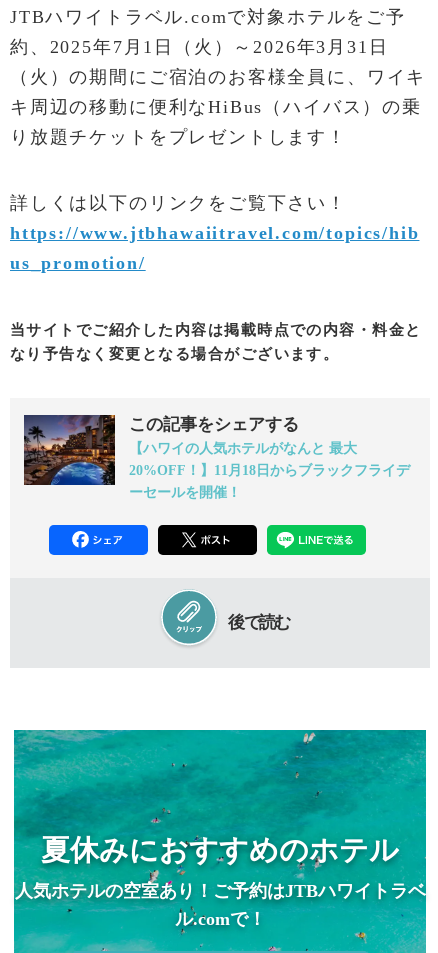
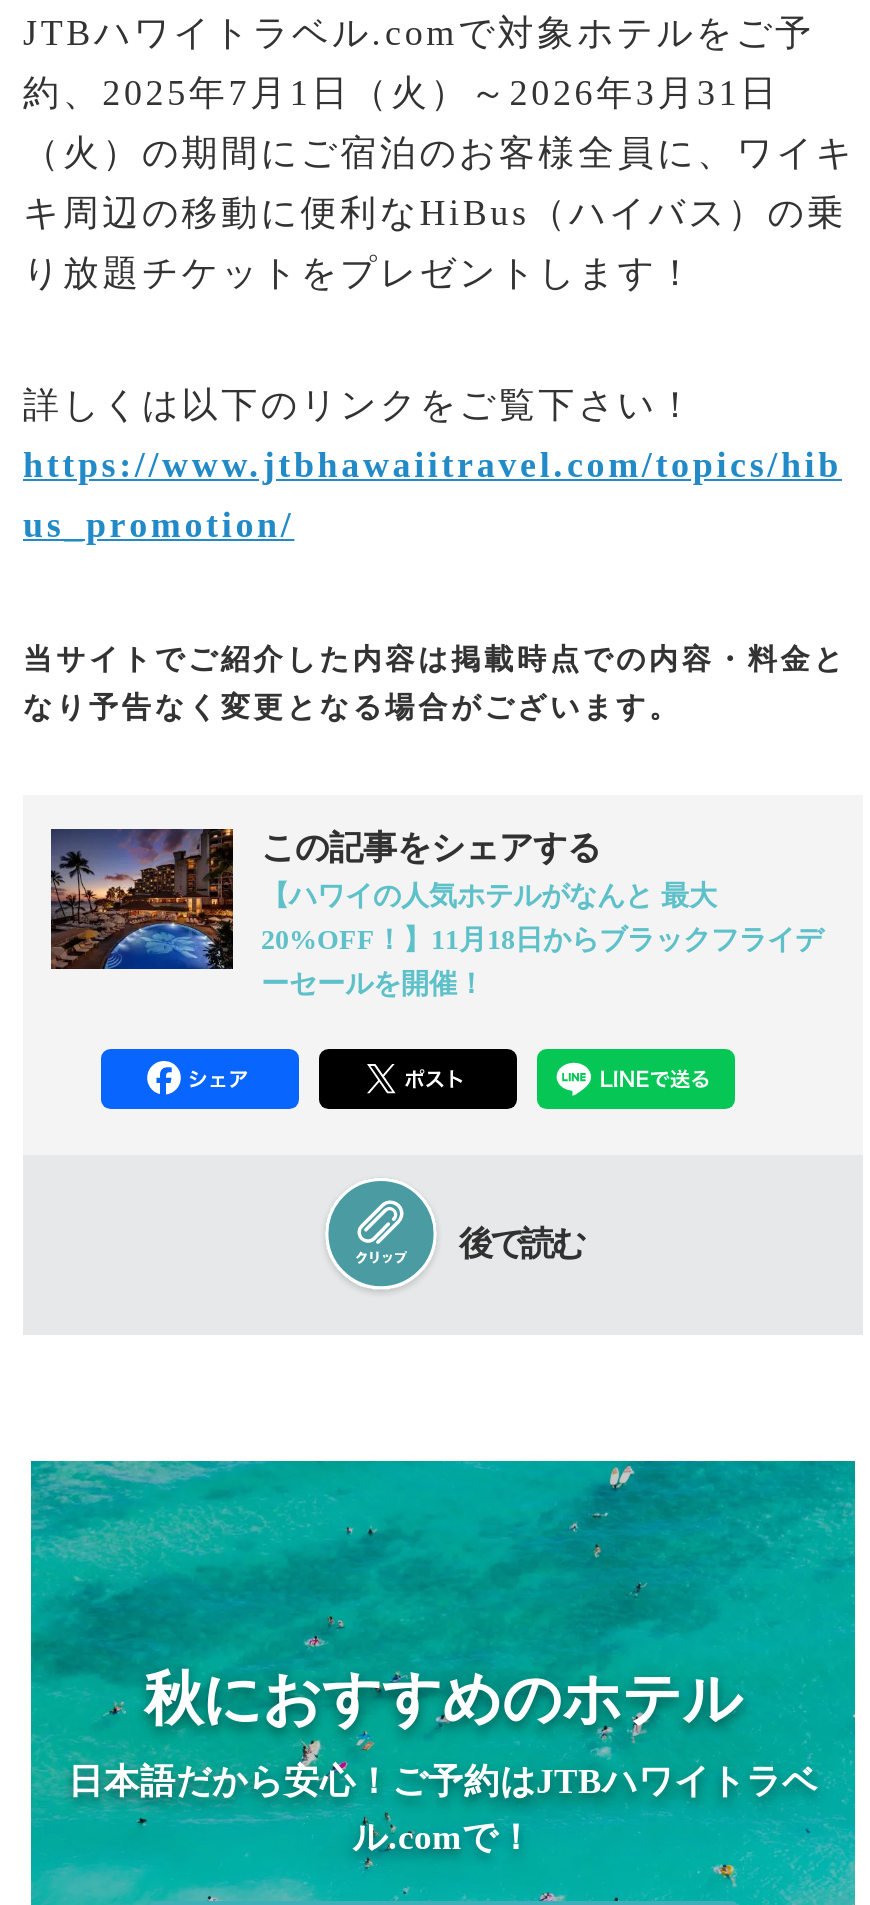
- 夏休みにおすすめのホテル
+ 秋におすすめのホテル

- 人気ホテルの空室あり！ご予約はJTBハワイトラベ
+ 日本語だから安心！ご予約はJTBハワイトラベ
